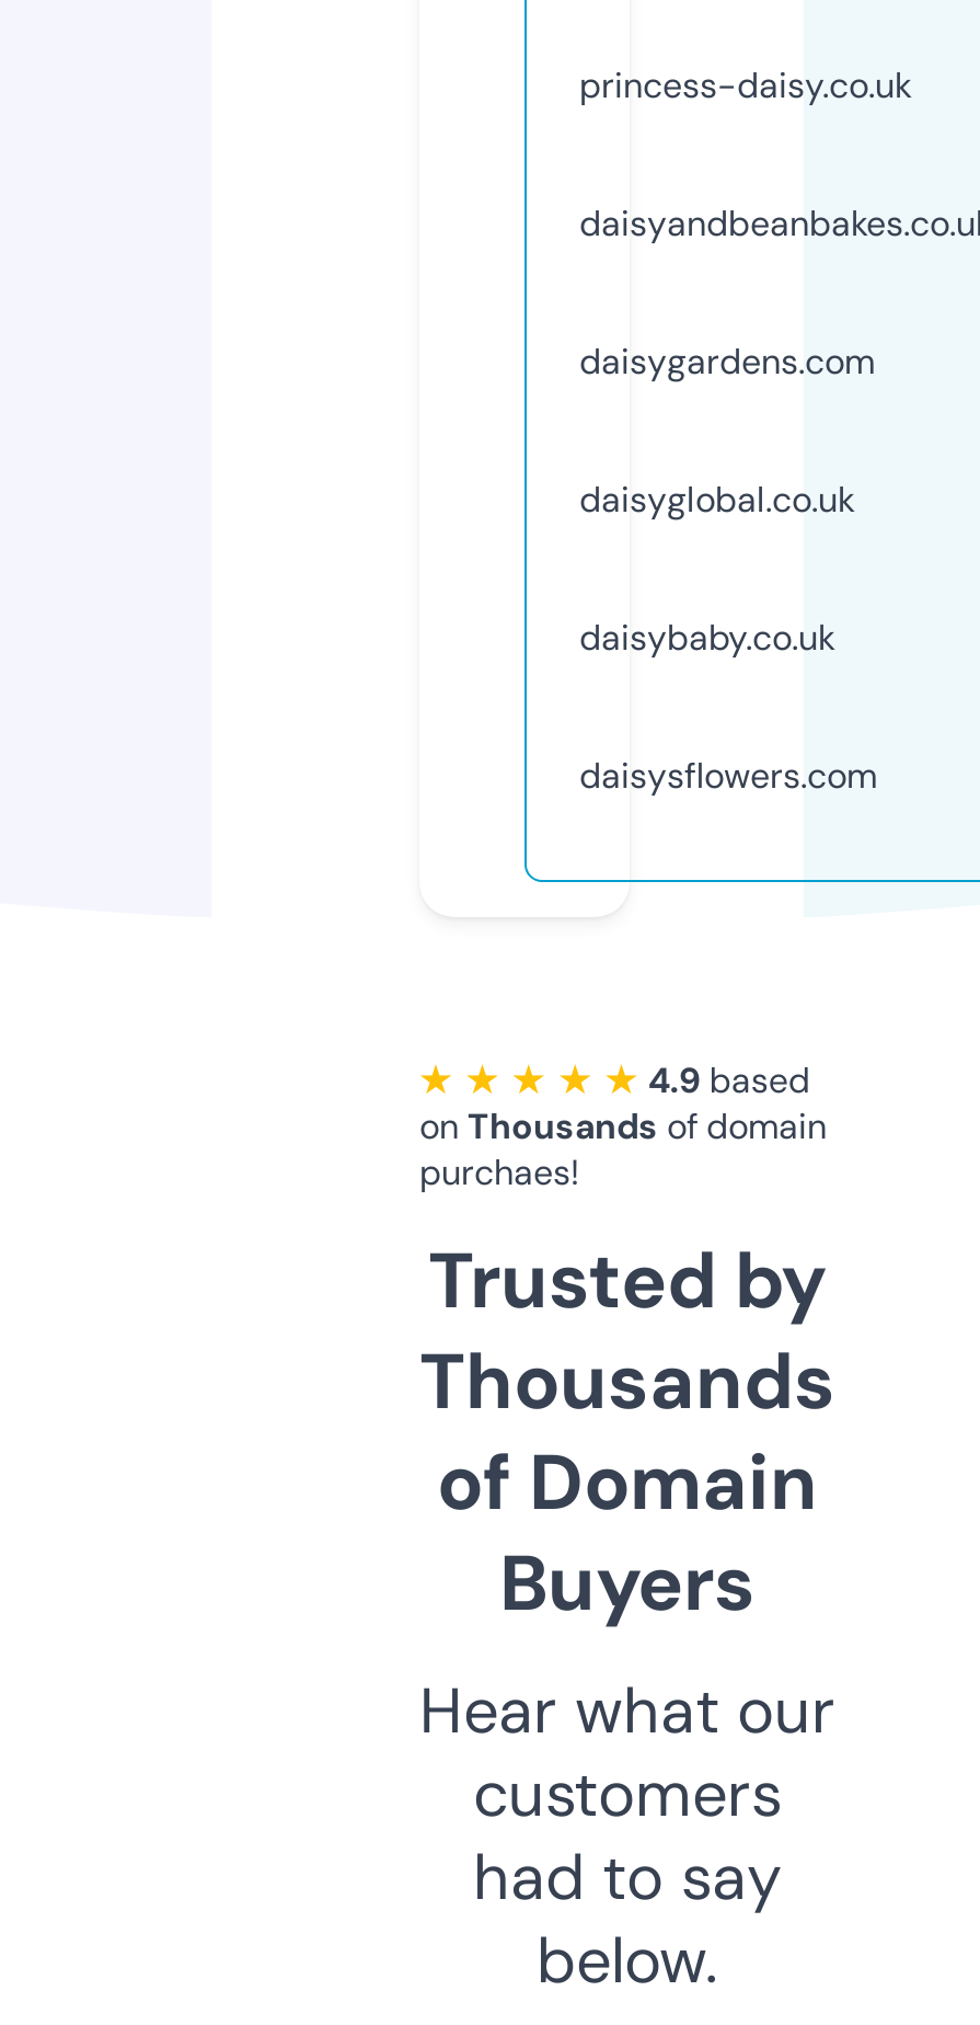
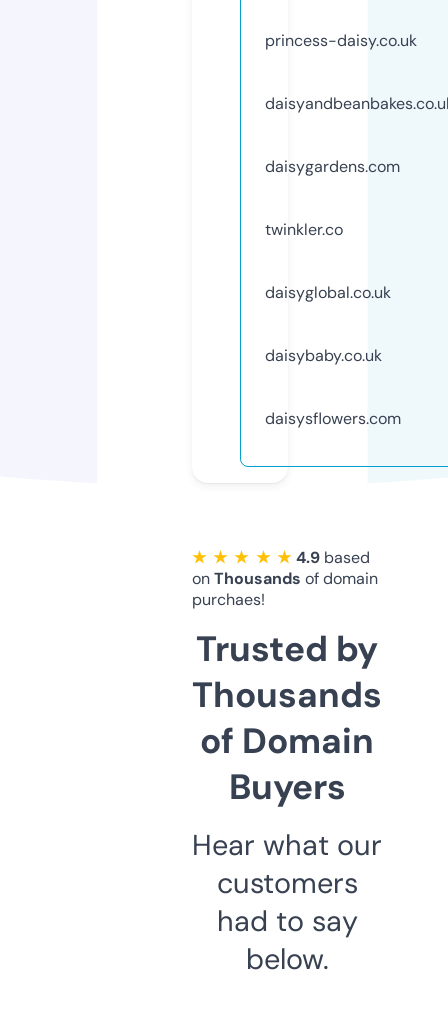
+ twinkler.co
